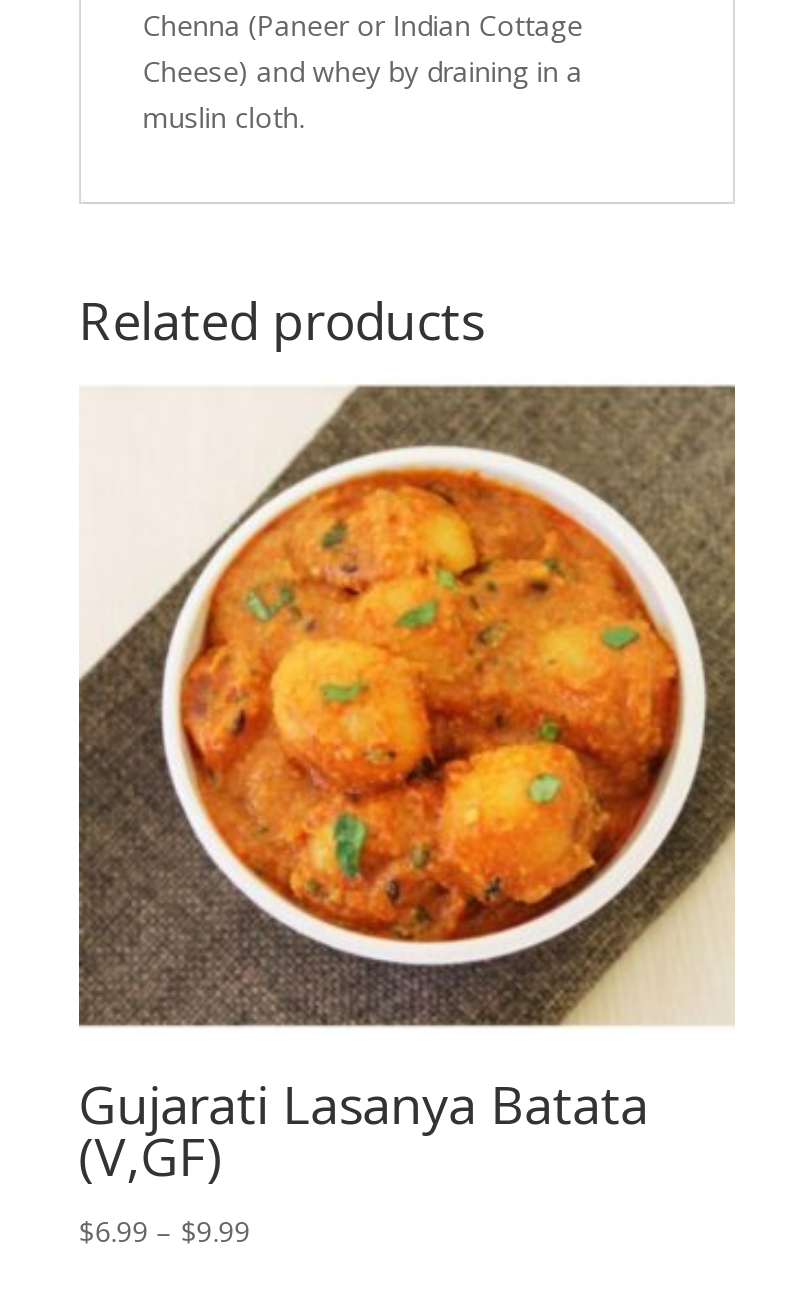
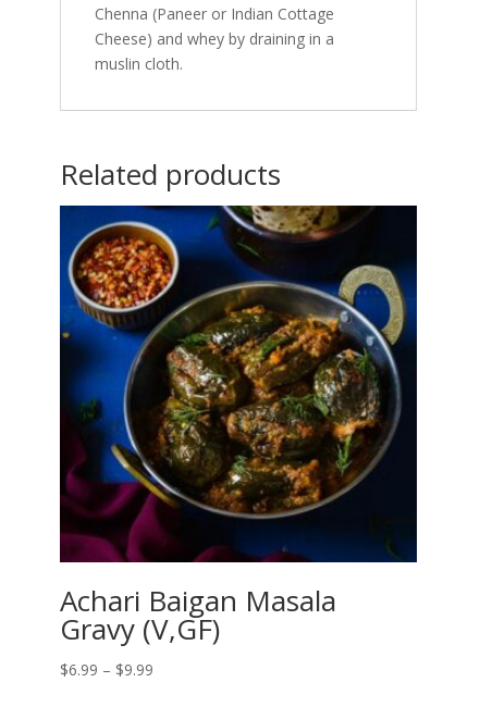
- [image]
- Gujarati Lasanya Batata
- (V,GF)
+ [image]
+ Achari Baigan Masala
+ Gravy (V,GF)
